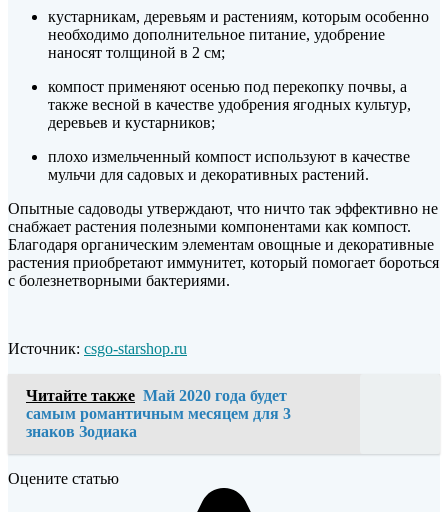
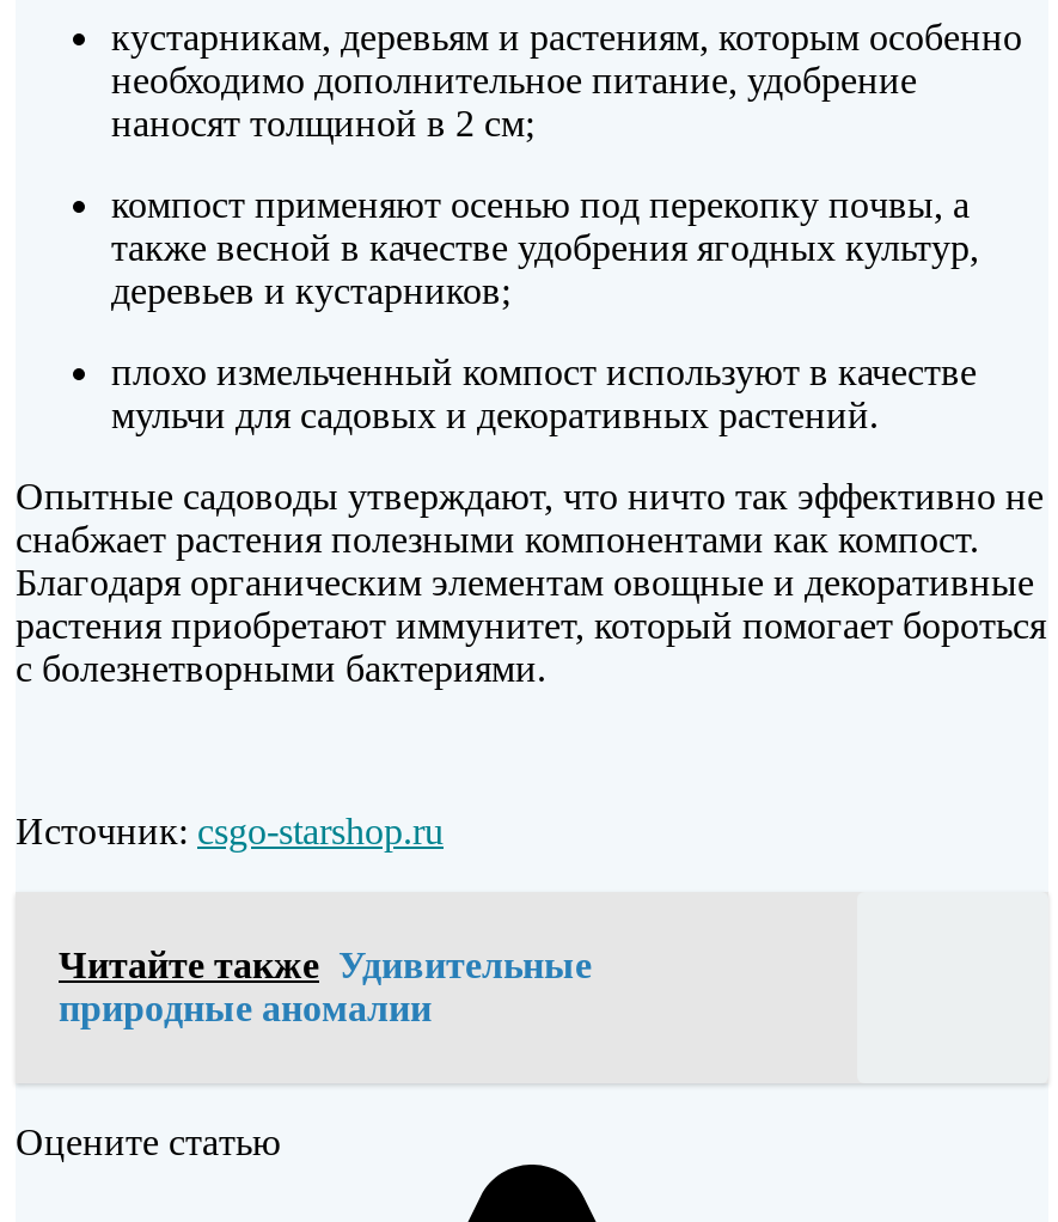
- Читайте также Май 2020 года будет
- самым романтичным месяцем для 3
- знаков Зодиака
+ Читайте также Удивительные
+ природные аномалии
